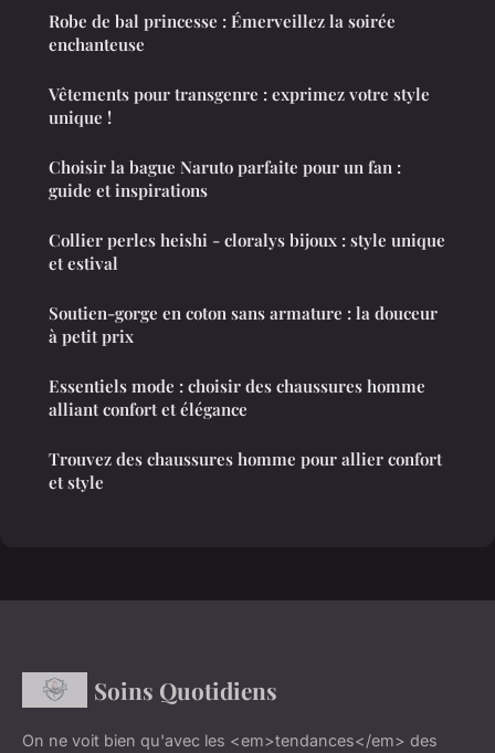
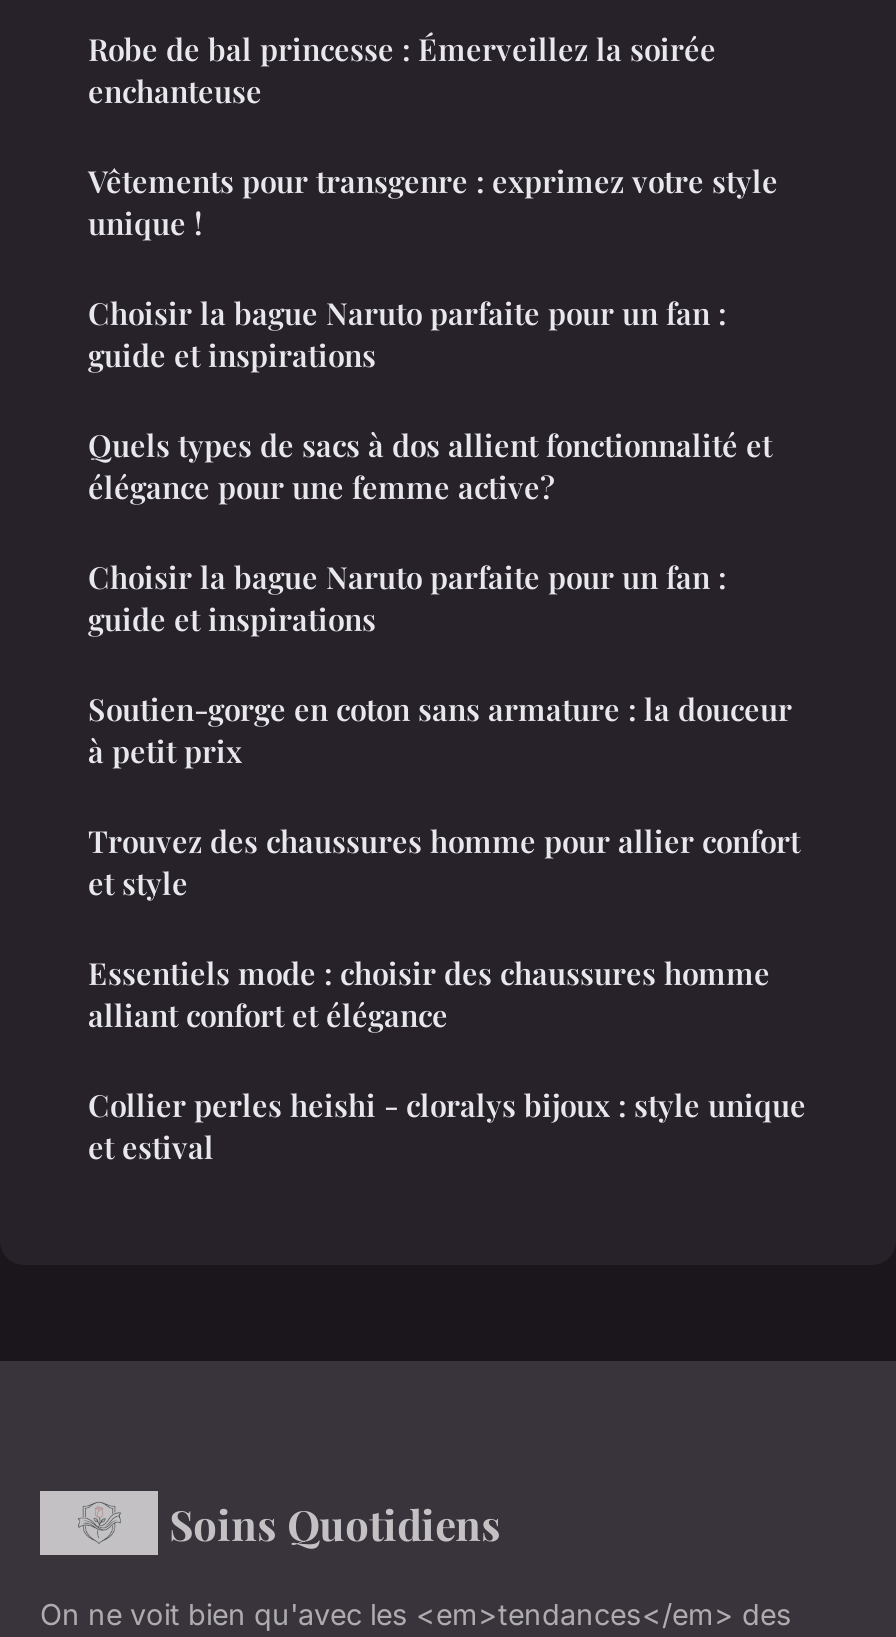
+ Quels types de sacs à dos allient fonctionnalité et
+ élégance pour une femme active?
+ Choisir la bague Naruto parfaite pour un fan :
+ guide et inspirations

moved down: Collier perles heishi - cloralys bijoux : style unique | et estival

moved up: Soutien-gorge en coton sans armature : la douceur | à petit prix | Essentiels mode : choisir des chaussures homme | alliant confort et élégance | Trouvez des chaussures homme pour allier confort | et style
